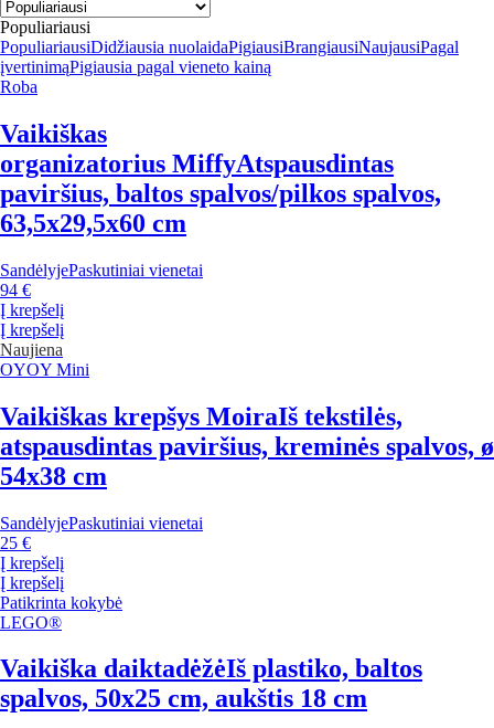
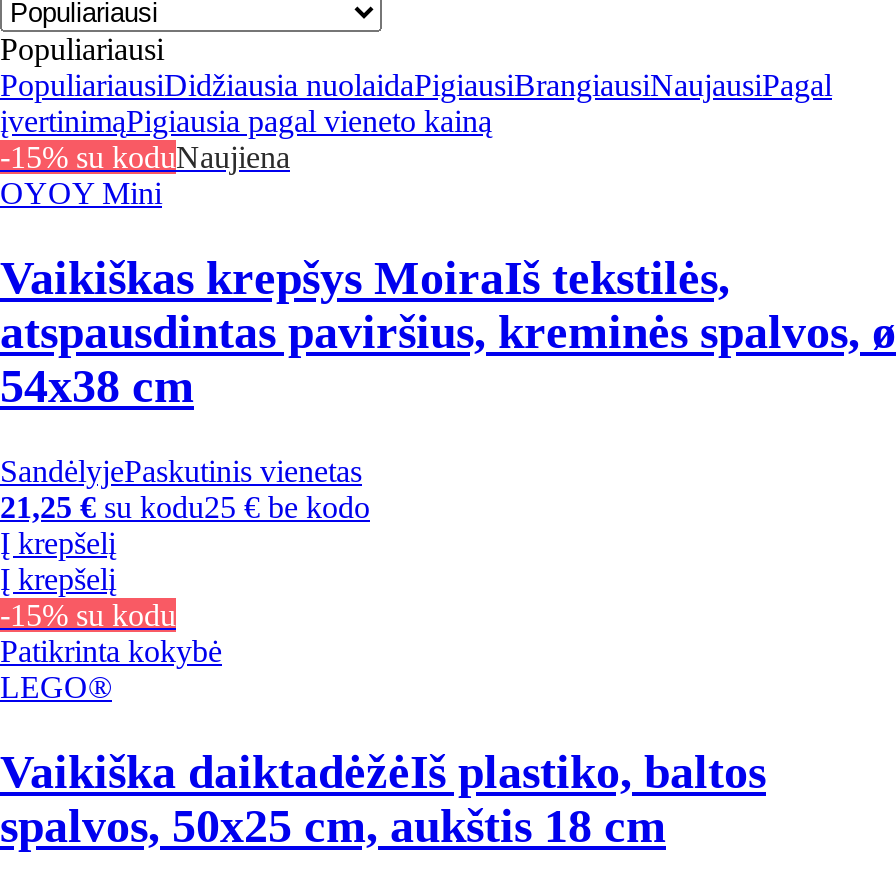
- Roba
- Vaikiškas
- organizatorius MiffyAtspausdintas
- paviršius, baltos spalvos/pilkos spalvos,
- 63,5x29,5x60 cm
- SandėlyjePaskutiniai vienetai
- 94 €
- Į krepšelį
- Į krepšelį
- Naujiena
+ -15% su koduNaujiena

moved up: OYOY Mini | Vaikiškas krepšys MoiraIš tekstilės, | atspausdintas paviršius, kreminės spalvos, ø | 54x38 cm

- SandėlyjePaskutiniai vienetai
- 25 €
+ SandėlyjePaskutinis vienetas
+ 21,25 €su kodu25 € be kodo

moved up: Į krepšelį | Į krepšelį

+ -15% su kodu
